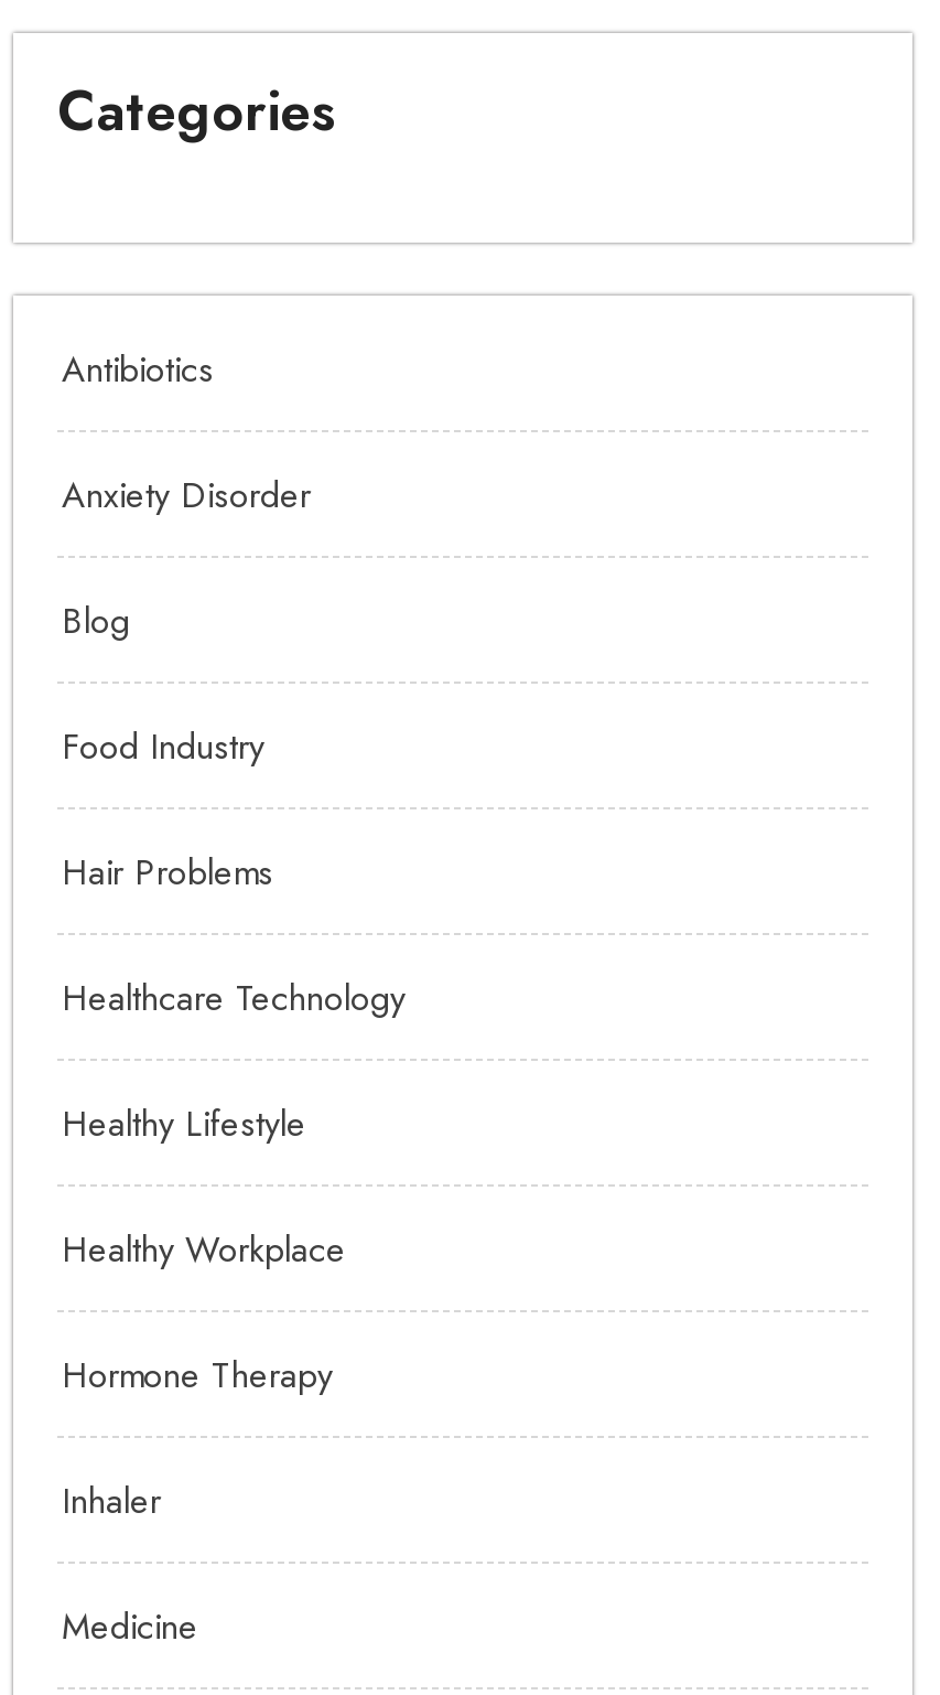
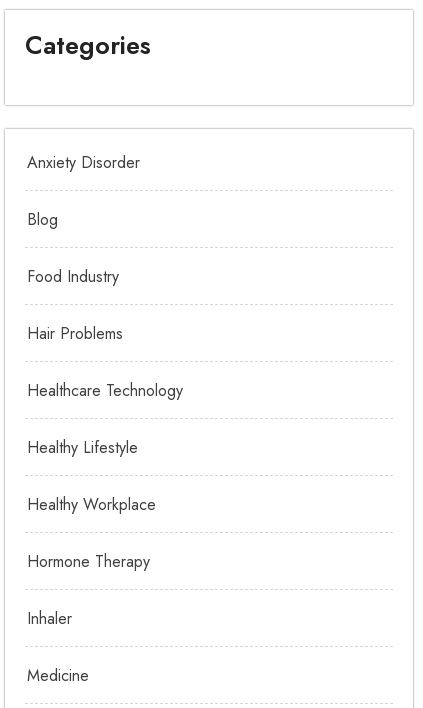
- Antibiotics
